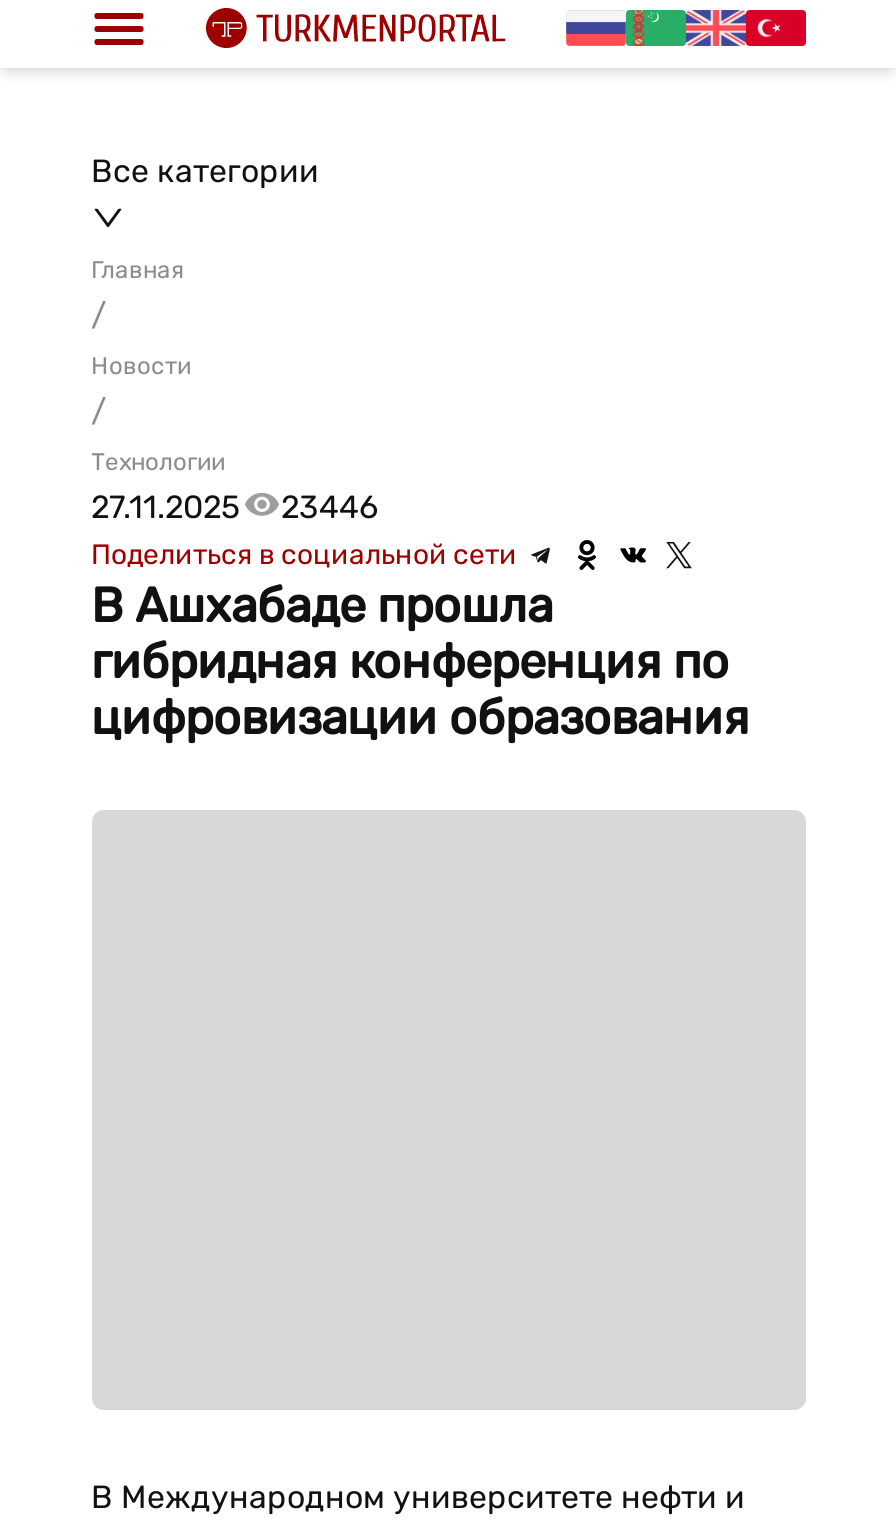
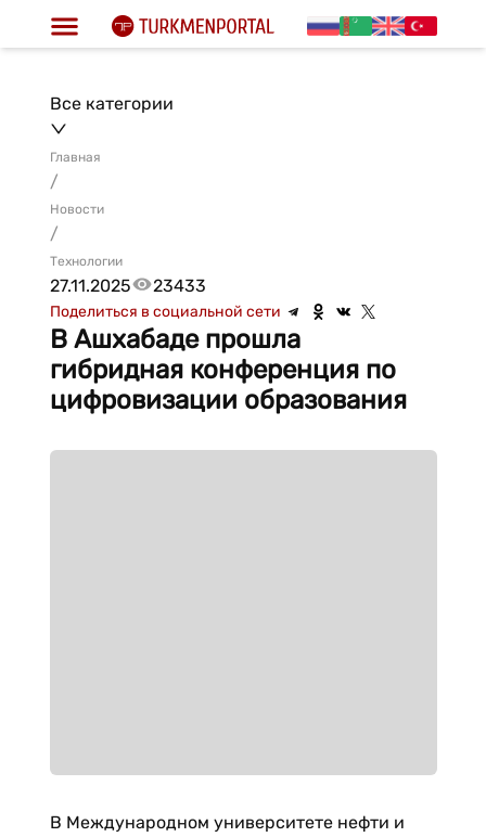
- 27.11.2025 23446
+ 27.11.2025 23433
